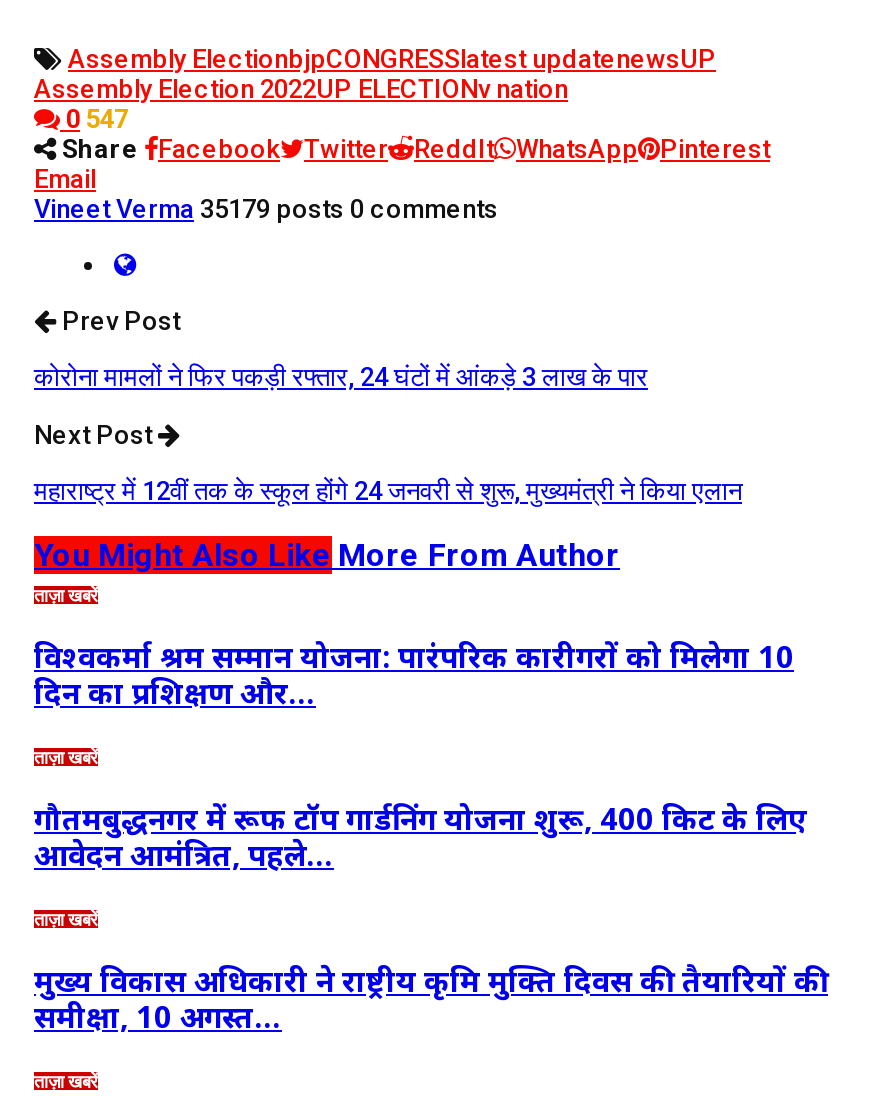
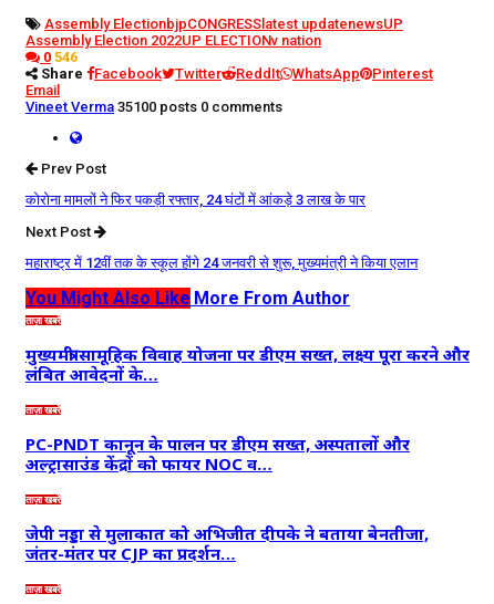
- 0 547
+ 0 546

- Vineet Verma 35179 posts 0 comments
+ Vineet Verma 35100 posts 0 comments

- विश्वकर्मा श्रम सम्मान योजना: पारंपरिक कारीगरों को मिलेगा 10
- दिन का प्रशिक्षण और…
+ मुख्यमंत्री सामूहिक विवाह योजना पर डीएम सख्त, लक्ष्य पूरा करने और
+ लंबित आवेदनों के…

- गौतमबुद्धनगर में रूफ टॉप गार्डनिंग योजना शुरू, 400 किट के लिए
- आवेदन आमंत्रित, पहले…
+ PC-PNDT कानून के पालन पर डीएम सख्त, अस्पतालों और
+ अल्ट्रासाउंड केंद्रों को फायर NOC व…

- मुख्य विकास अधिकारी ने राष्ट्रीय कृमि मुक्ति दिवस की तैयारियों की
- समीक्षा, 10 अगस्त…
+ जेपी नड्डा से मुलाकात को अभिजीत दीपके ने बताया बेनतीजा,
+ जंतर-मंतर पर CJP का प्रदर्शन…
